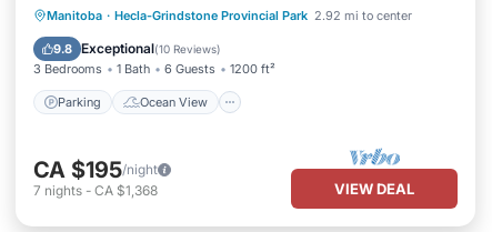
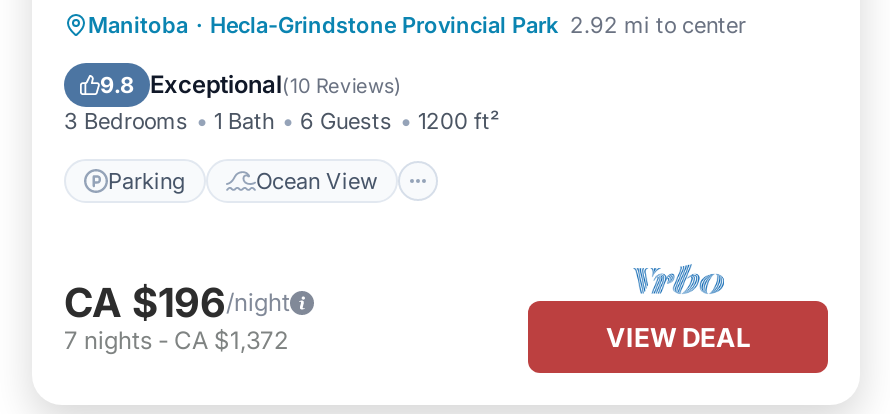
- CA $195/night
+ CA $196/night

- 7 nights - CA $1,368
+ 7 nights - CA $1,372
